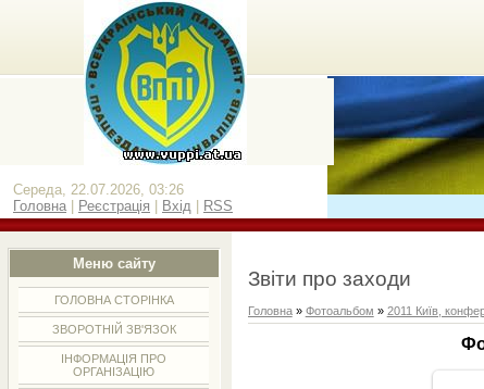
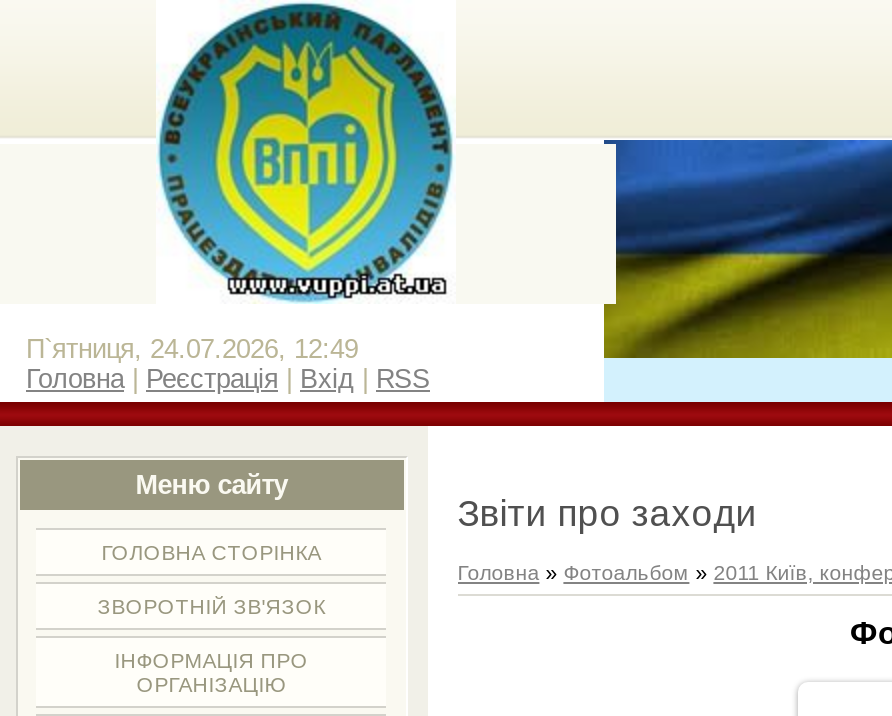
- Середа, 22.07.2026, 03:26
+ П`ятниця, 24.07.2026, 12:49
